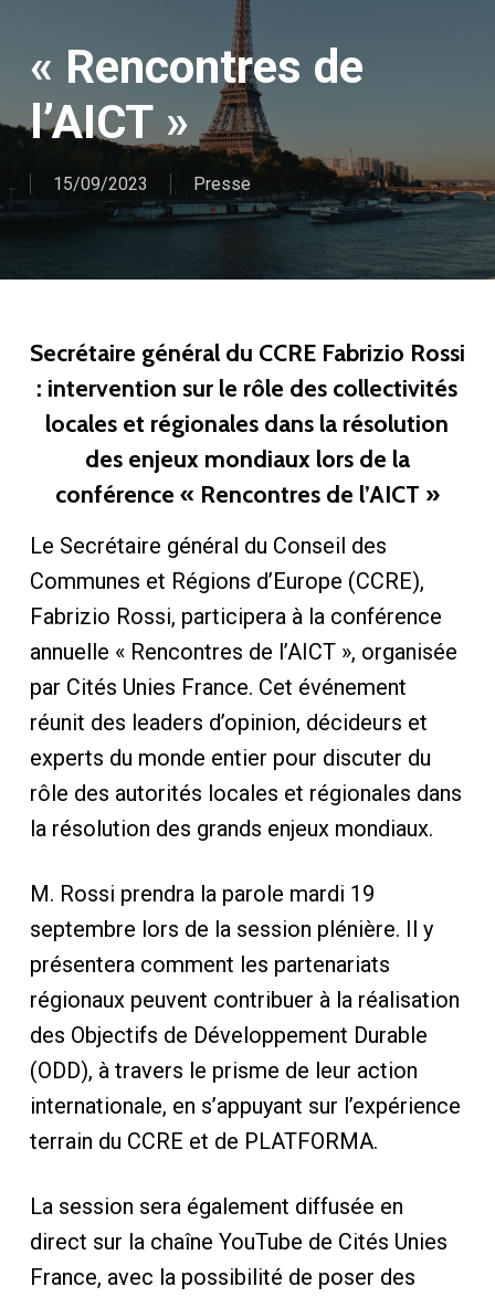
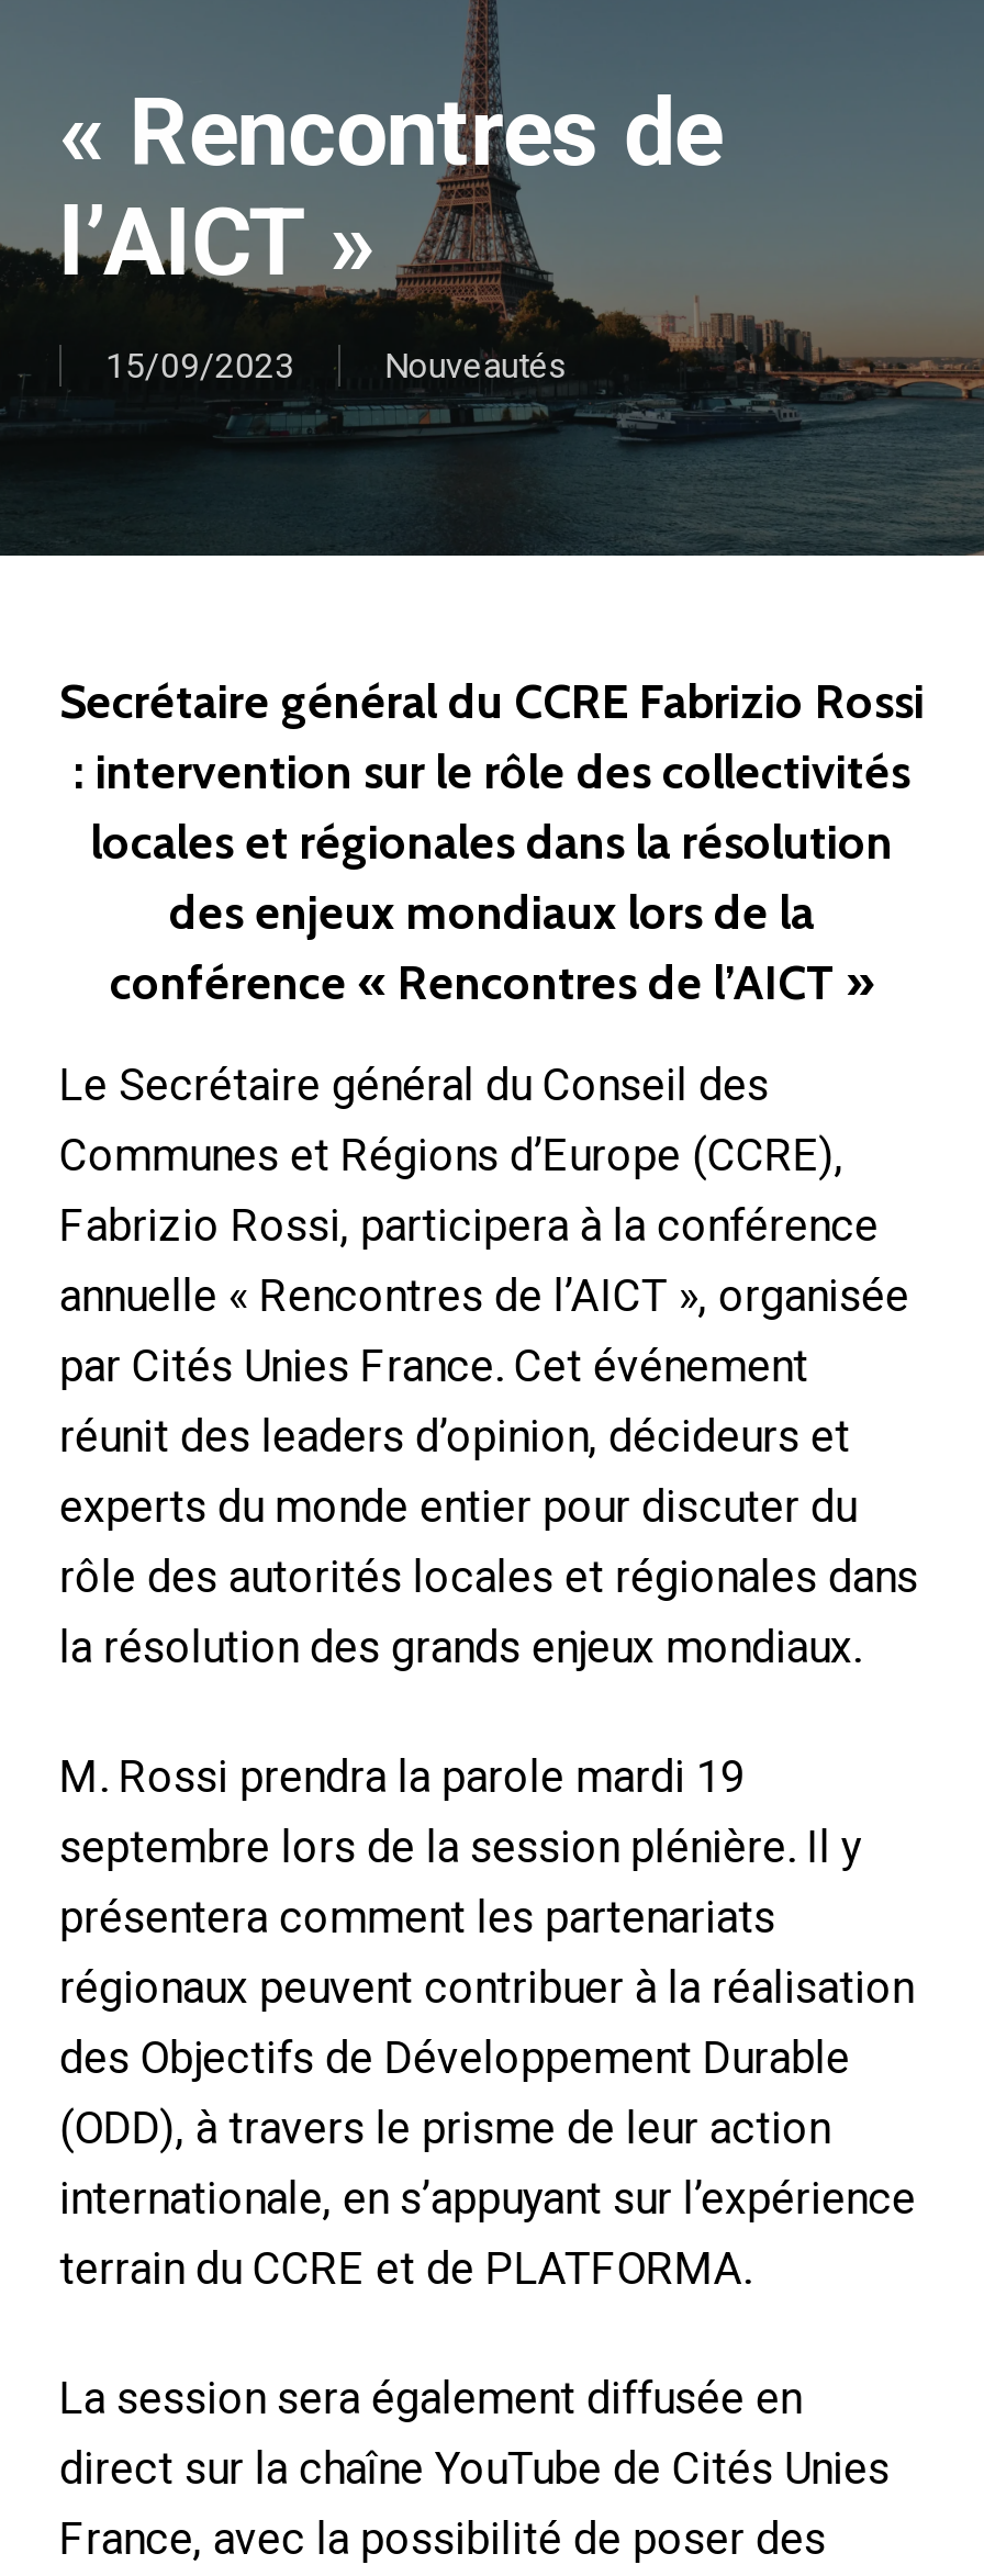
- Presse
+ Nouveautés
